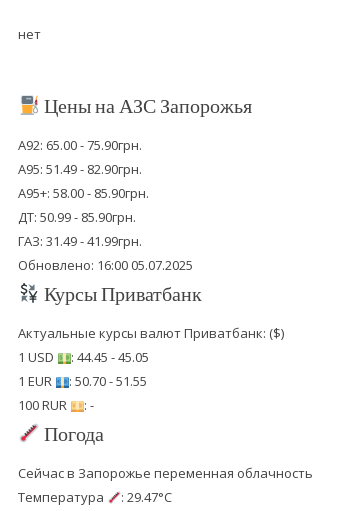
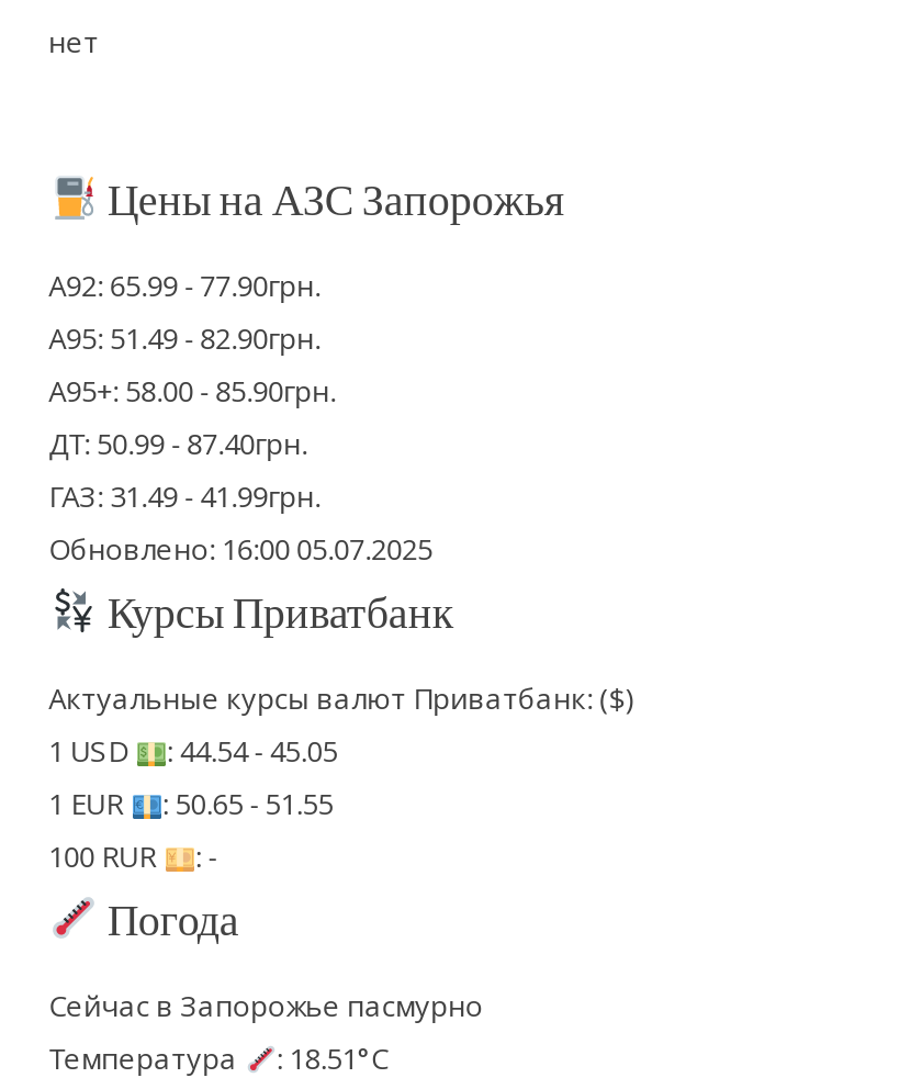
- А92: 65.00 - 75.90грн.
+ А92: 65.99 - 77.90грн.

- ДТ: 50.99 - 85.90грн.
+ ДТ: 50.99 - 87.40грн.

- 1 USD : 44.45 - 45.05
+ 1 USD : 44.54 - 45.05

- 1 EUR : 50.70 - 51.55
+ 1 EUR : 50.65 - 51.55

- Сейчас в Запорожье переменная облачность
+ Сейчас в Запорожье пасмурно

- Температура : 29.47°C
+ Температура : 18.51°C
